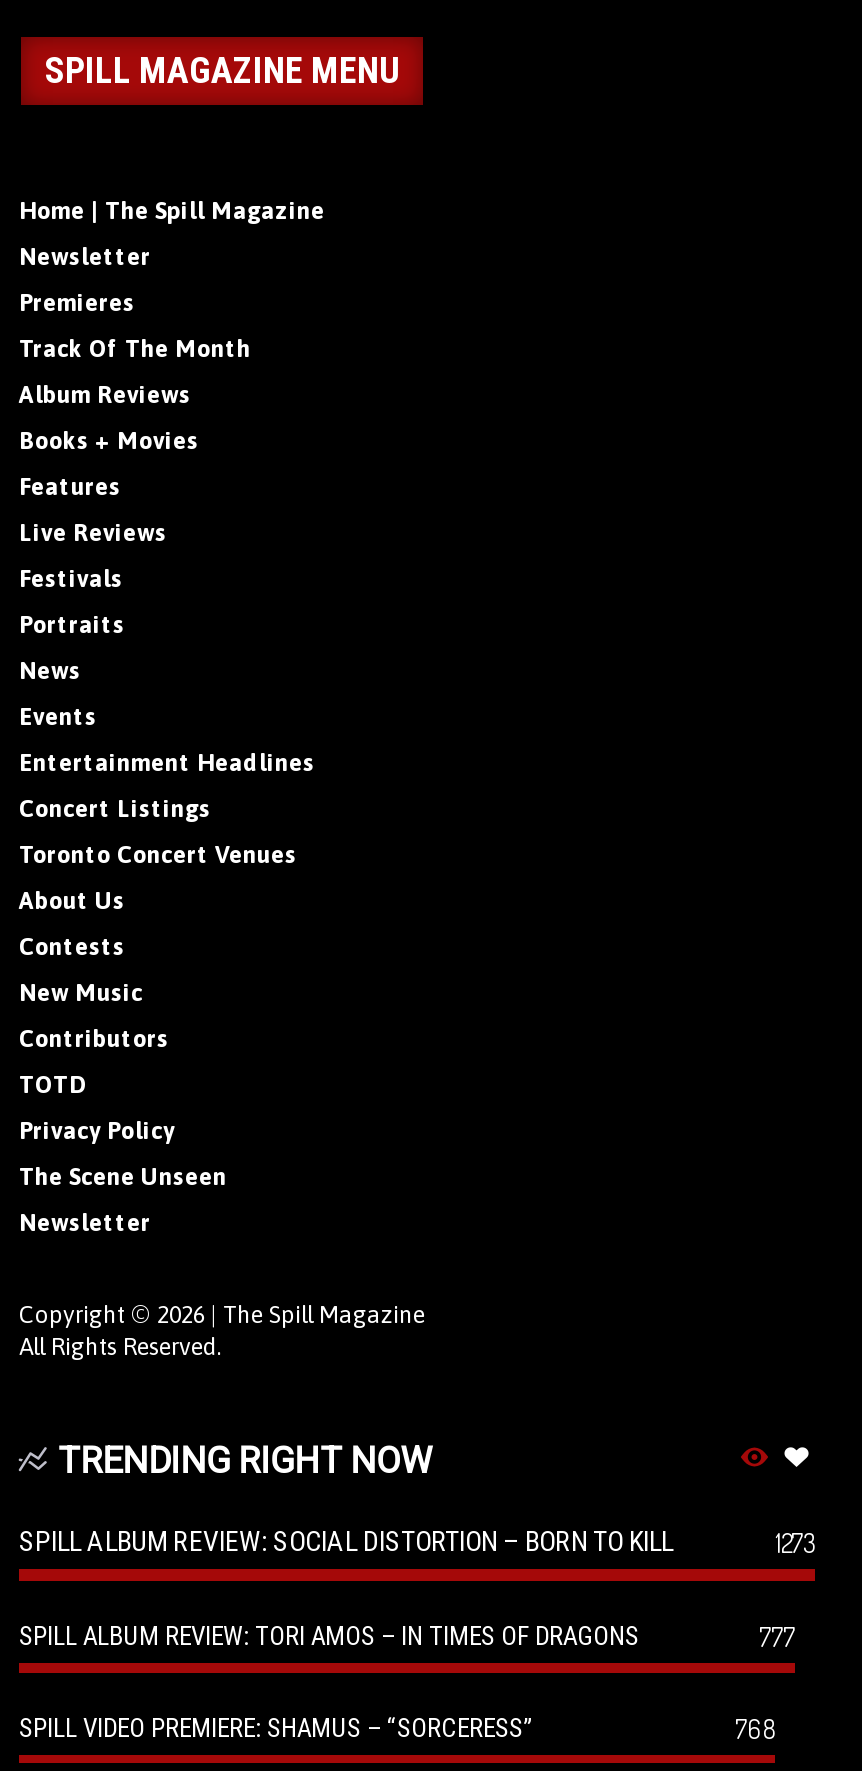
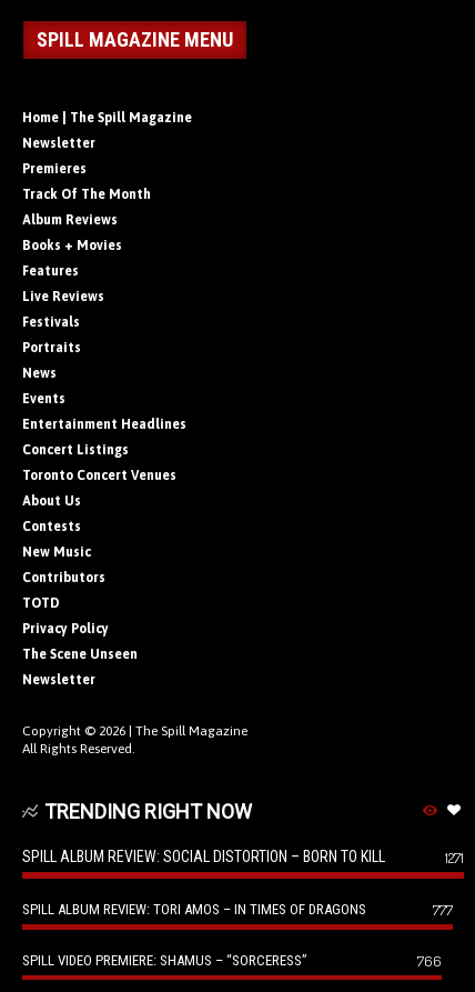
- 1273
+ 1271

- 768
+ 766
